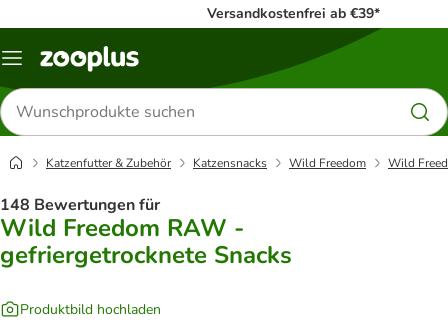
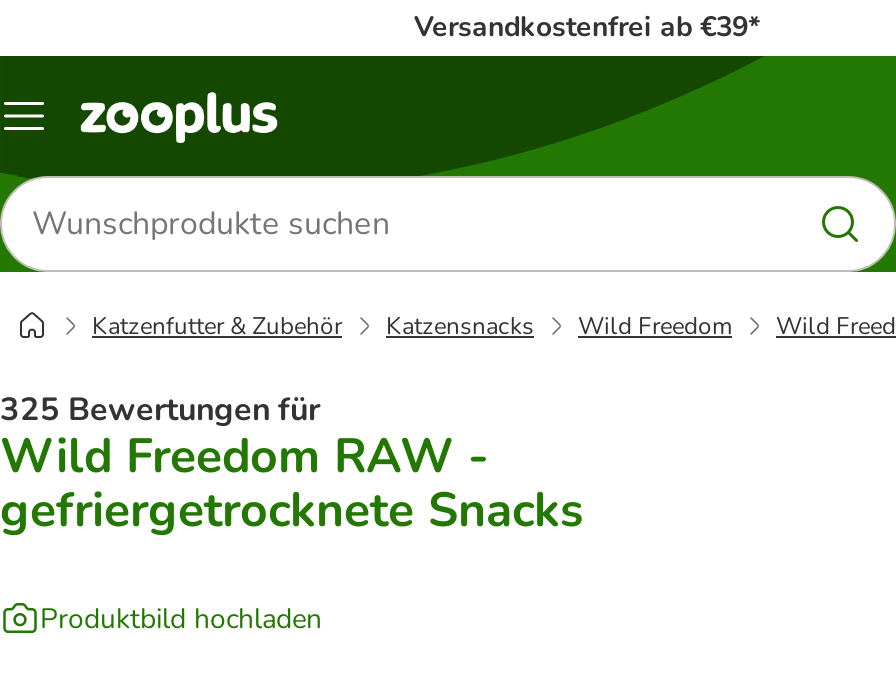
- 148 Bewertungen für
+ 325 Bewertungen für
